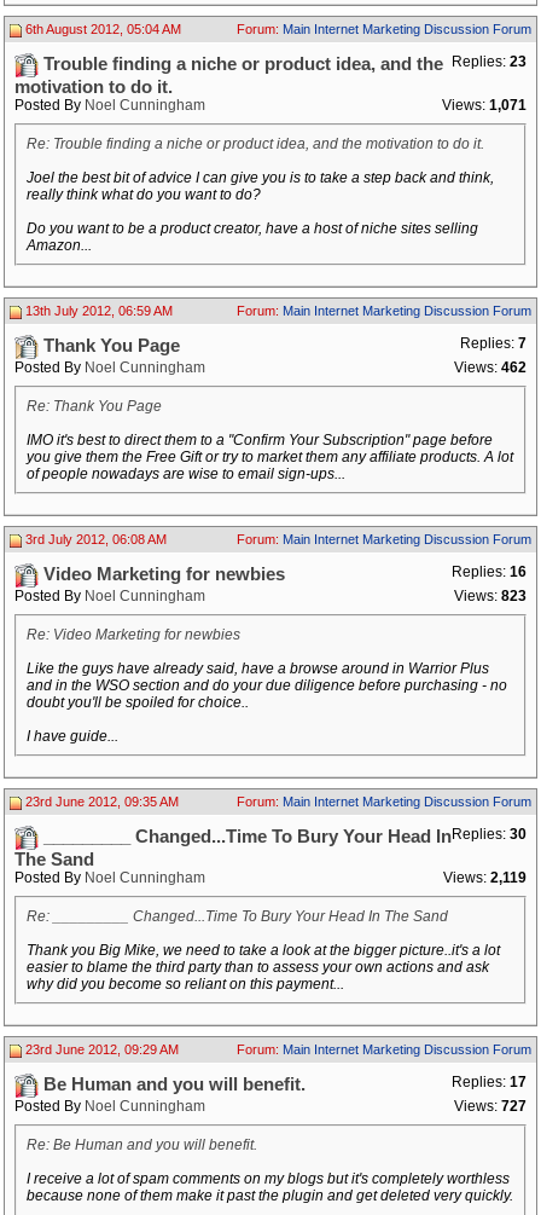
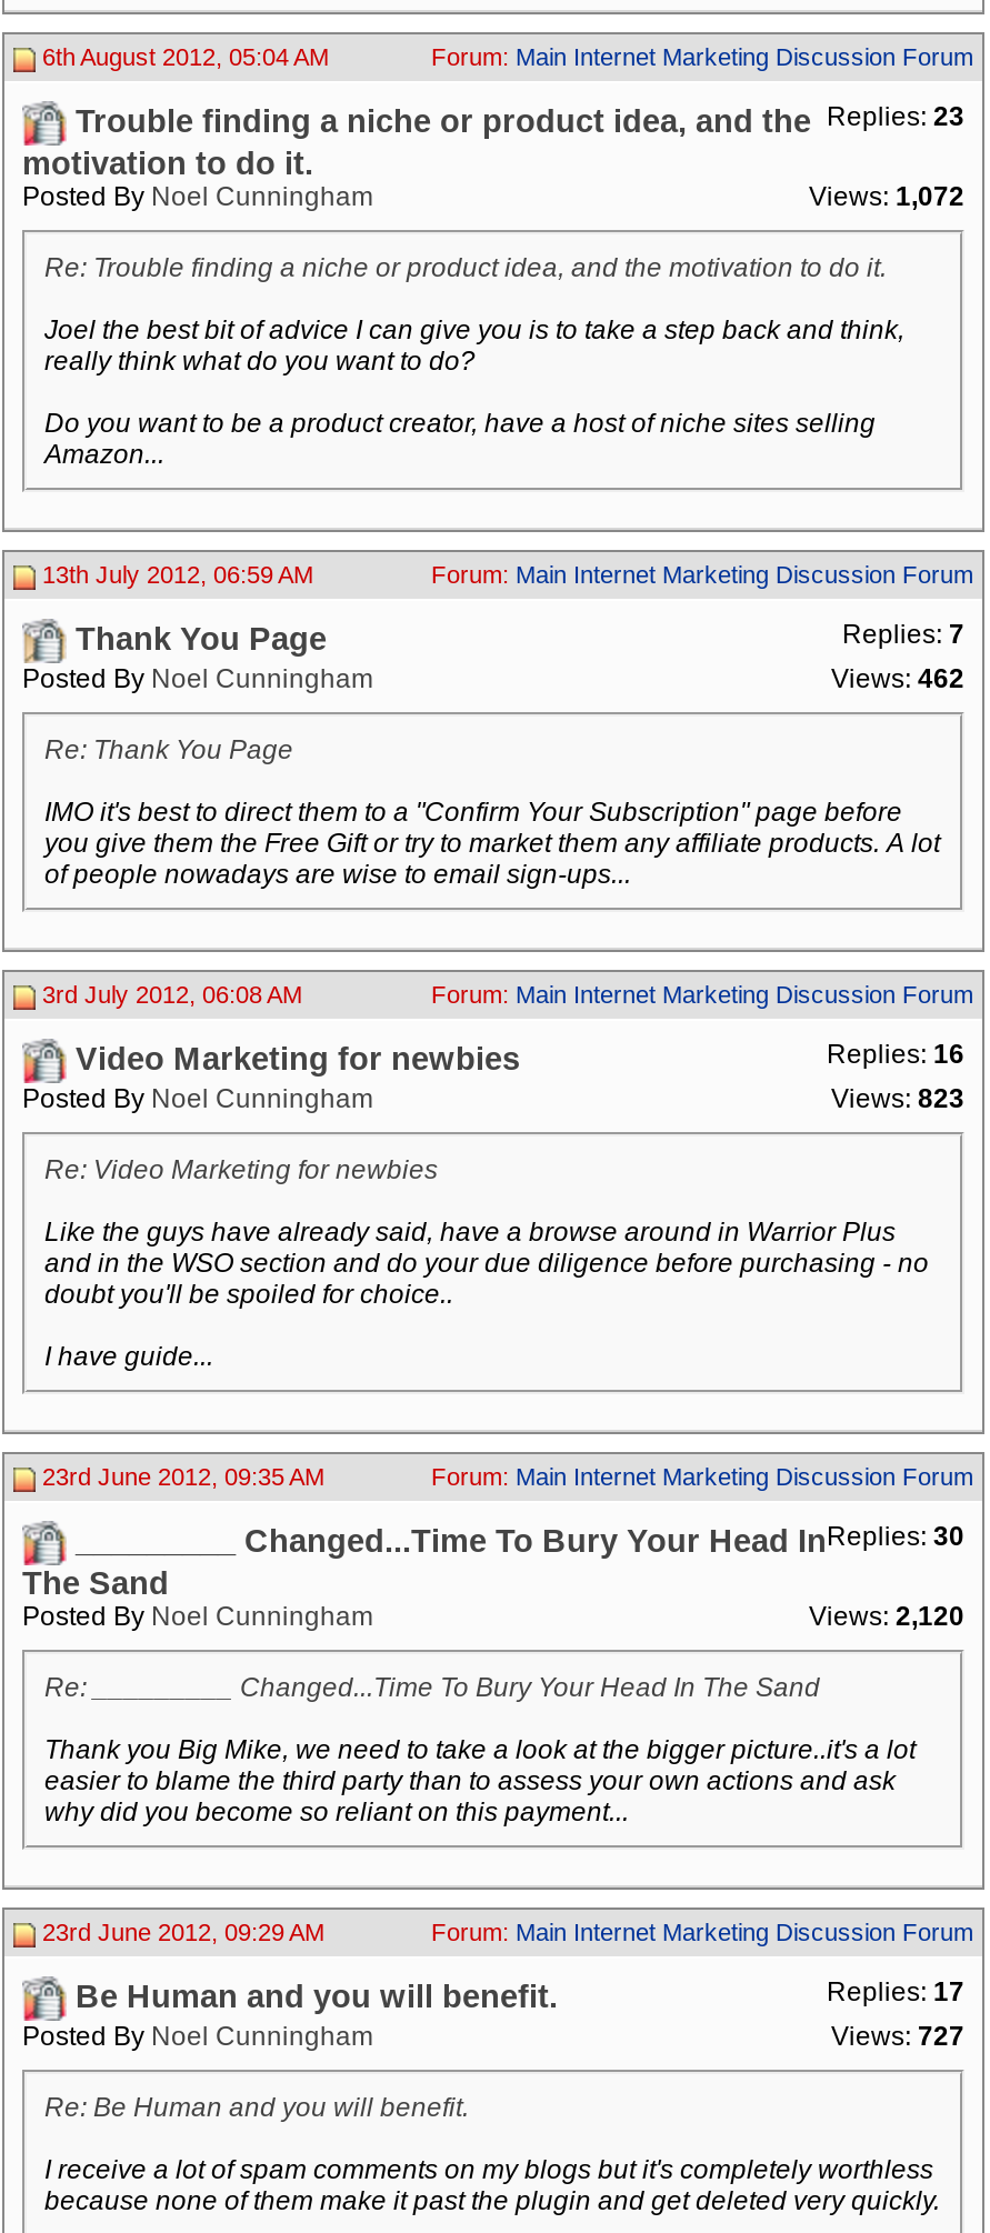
- Views: 1,071
+ Views: 1,072

- Views: 2,119
+ Views: 2,120
